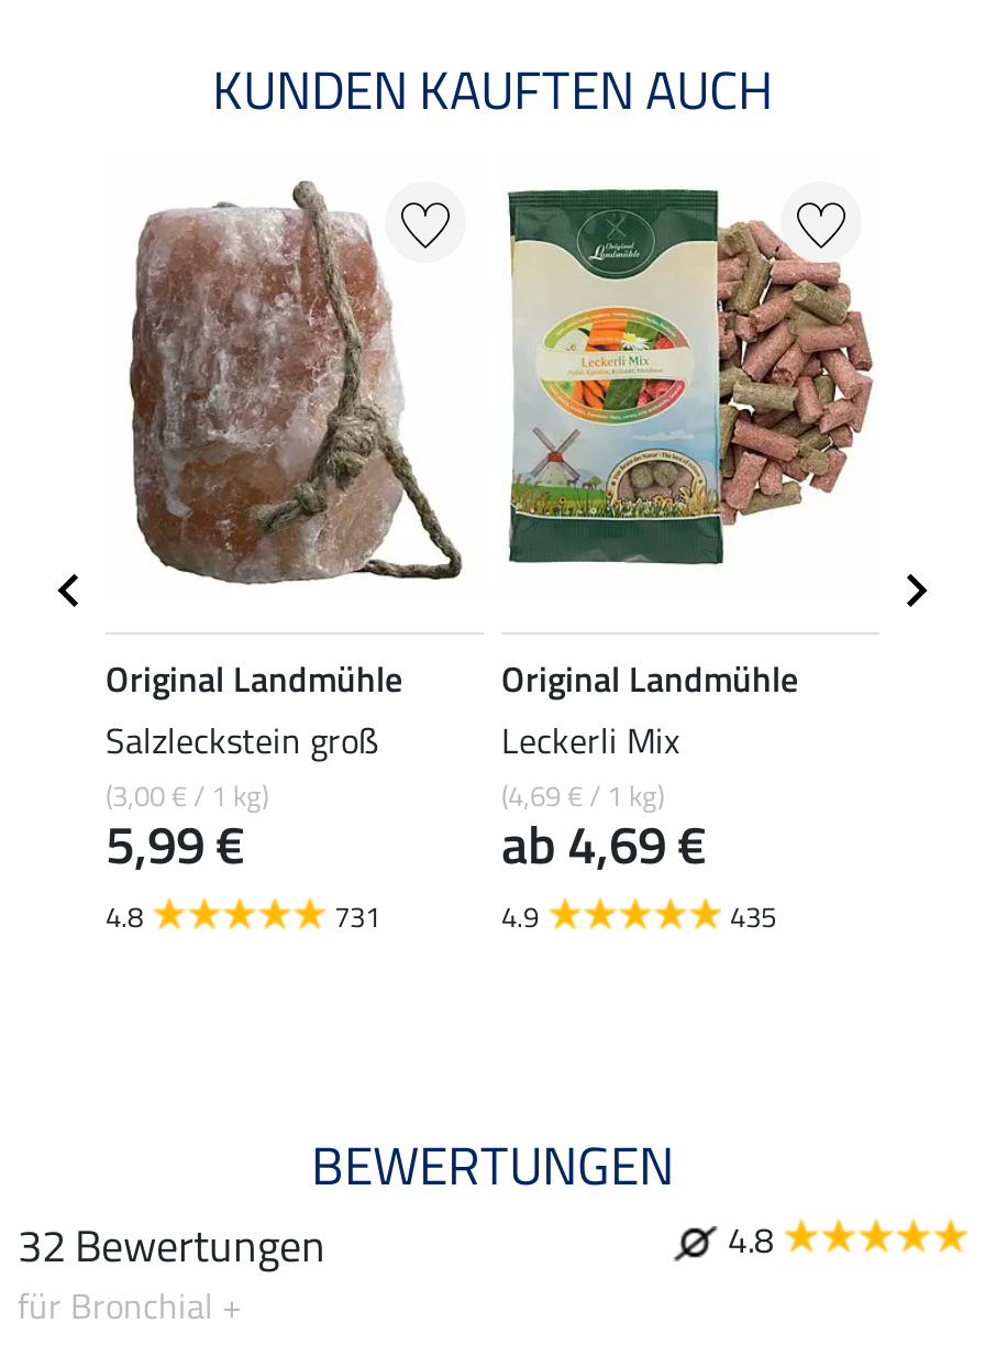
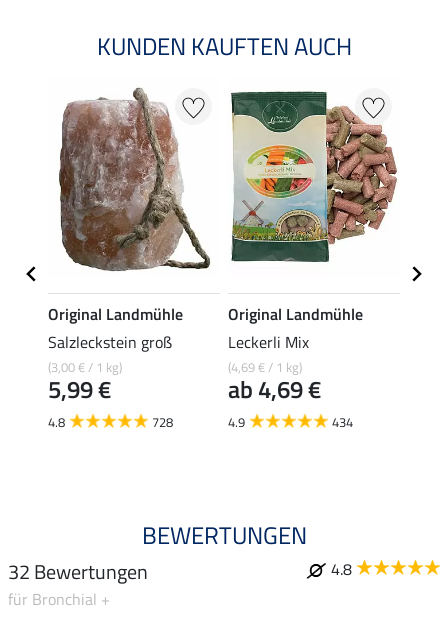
- 731
+ 728

- 435
+ 434
